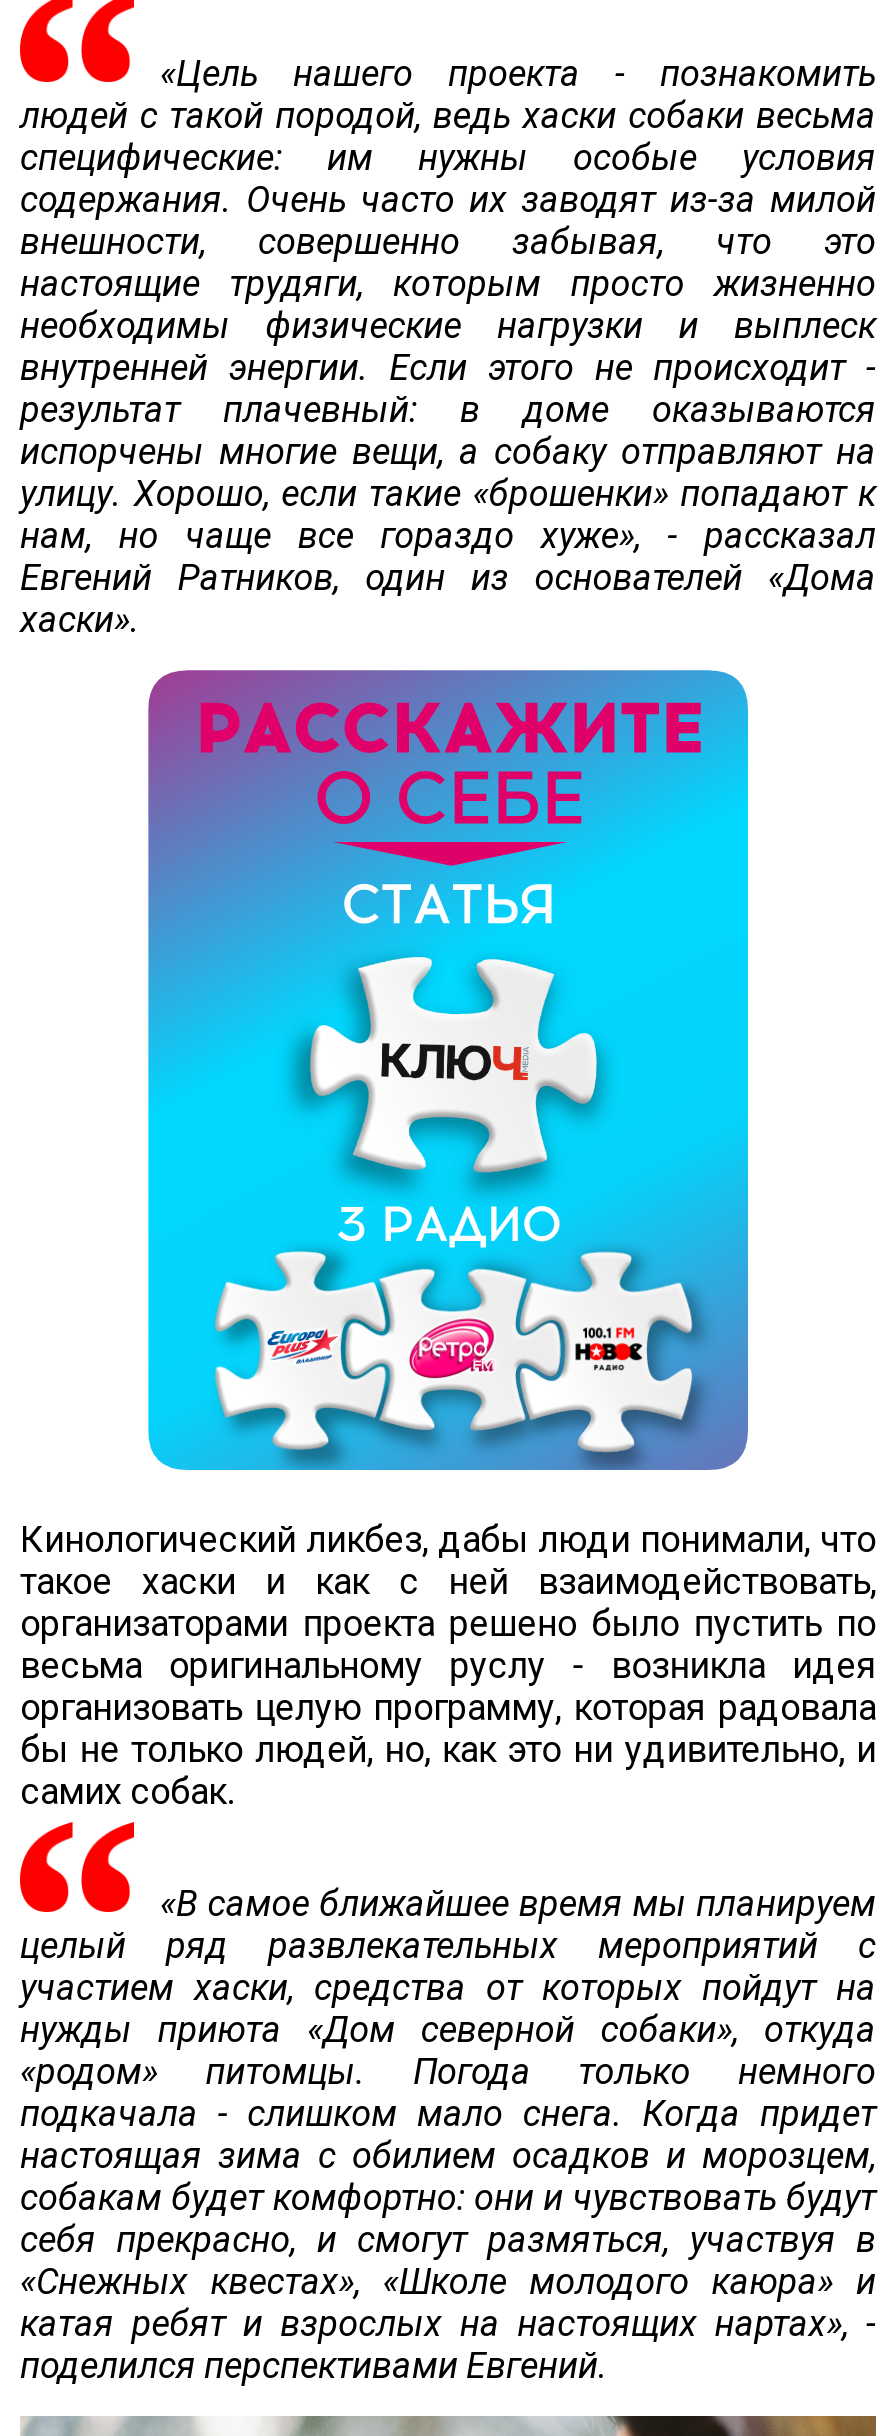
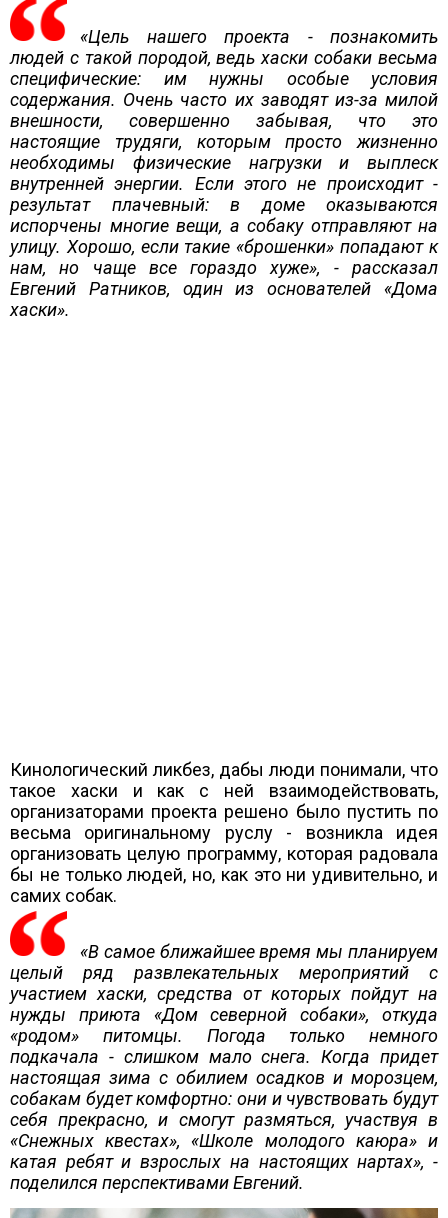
- [image]
